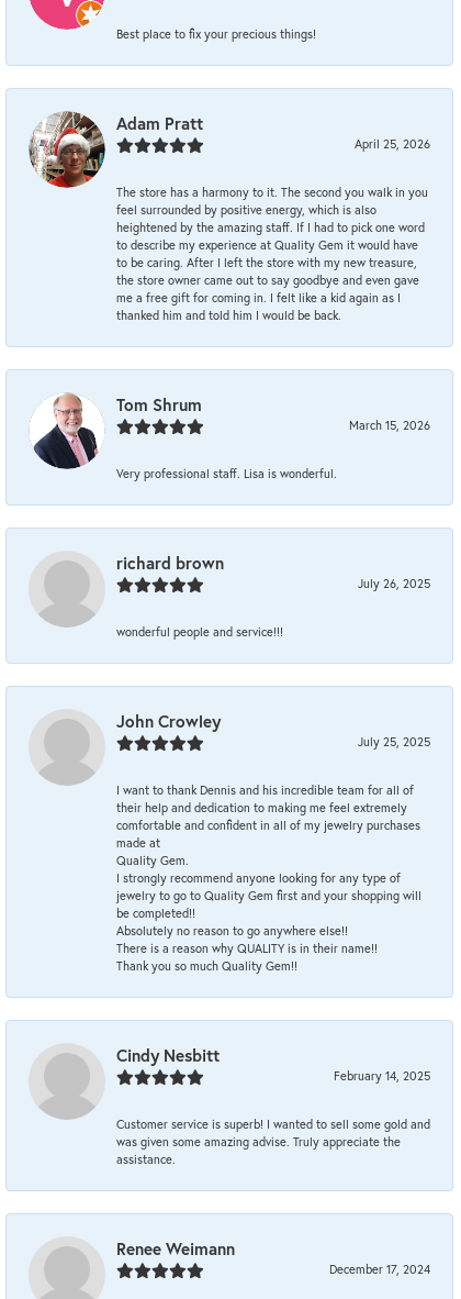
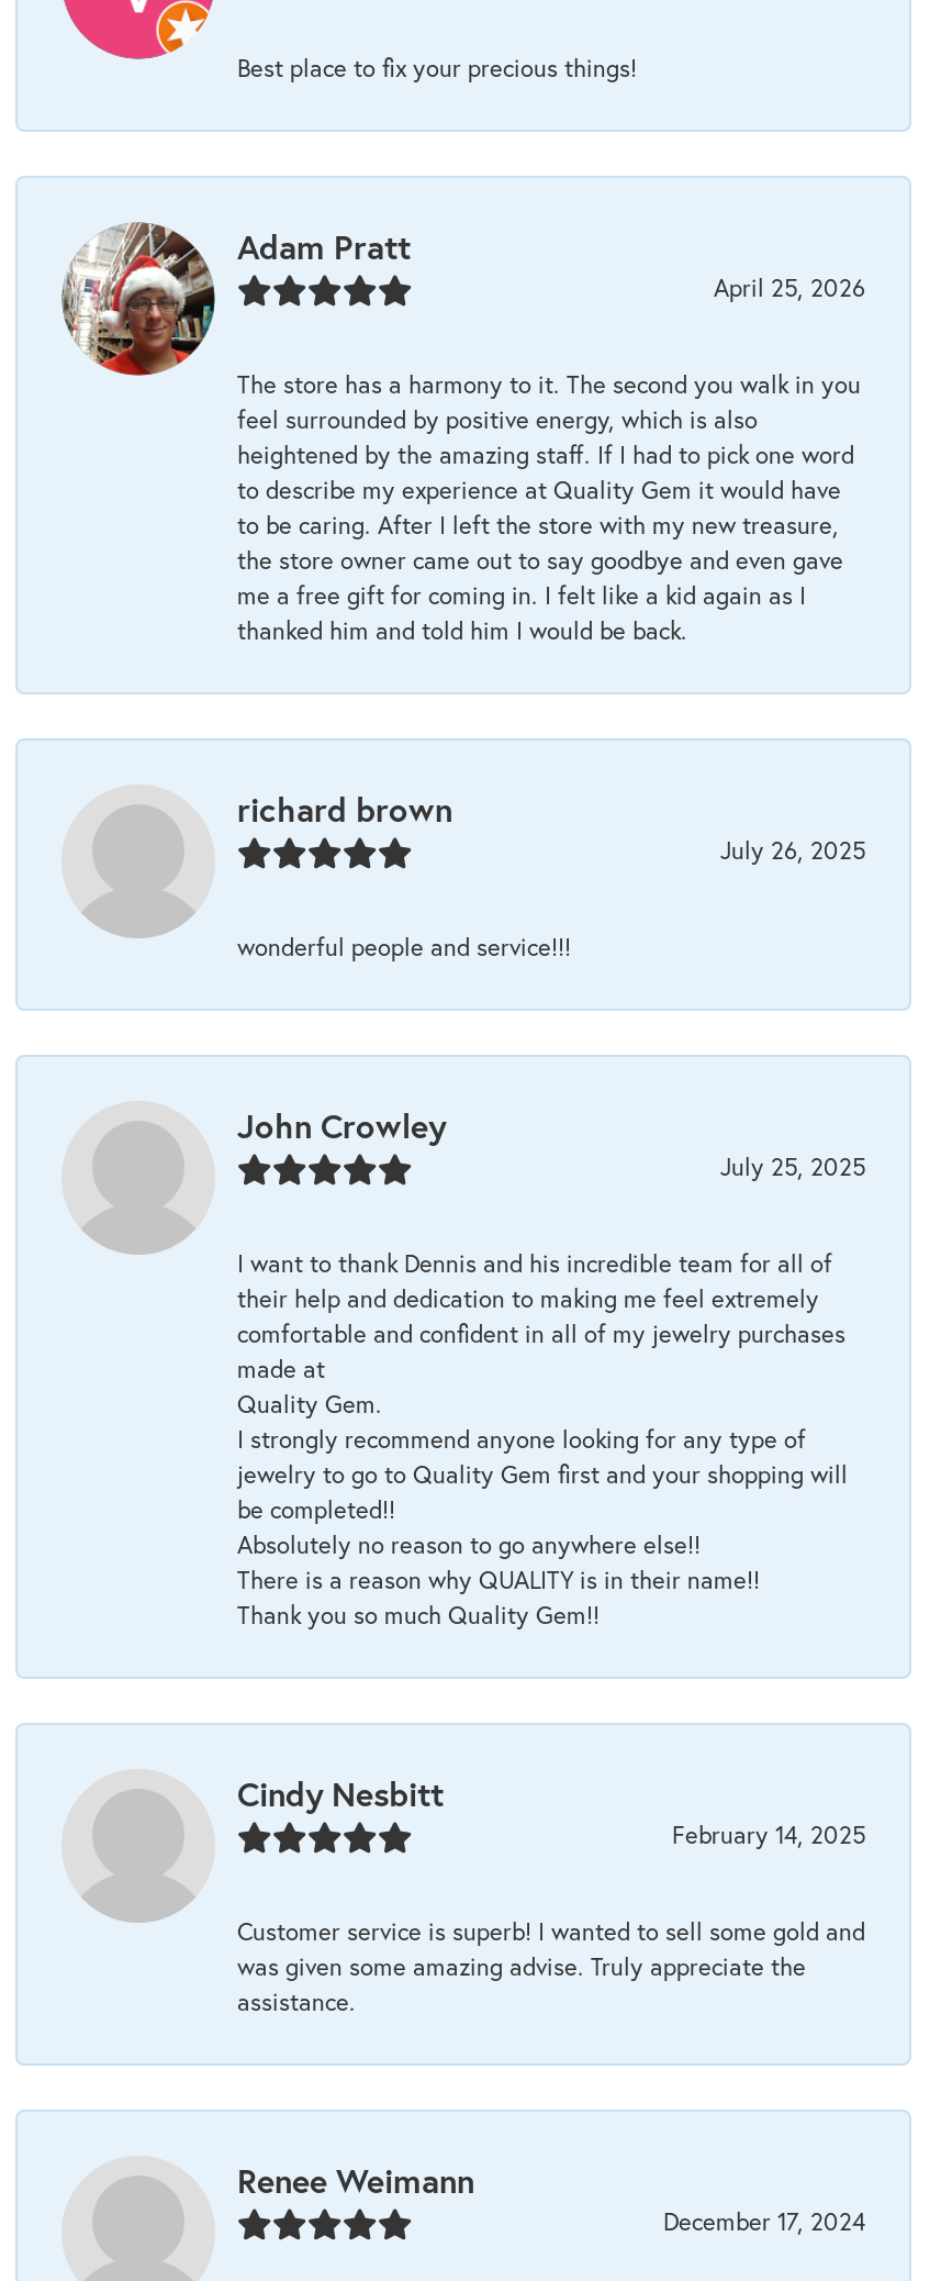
- [image]
- Tom Shrum
- March 15, 2026
- Very professional staff. Lisa is wonderful.
